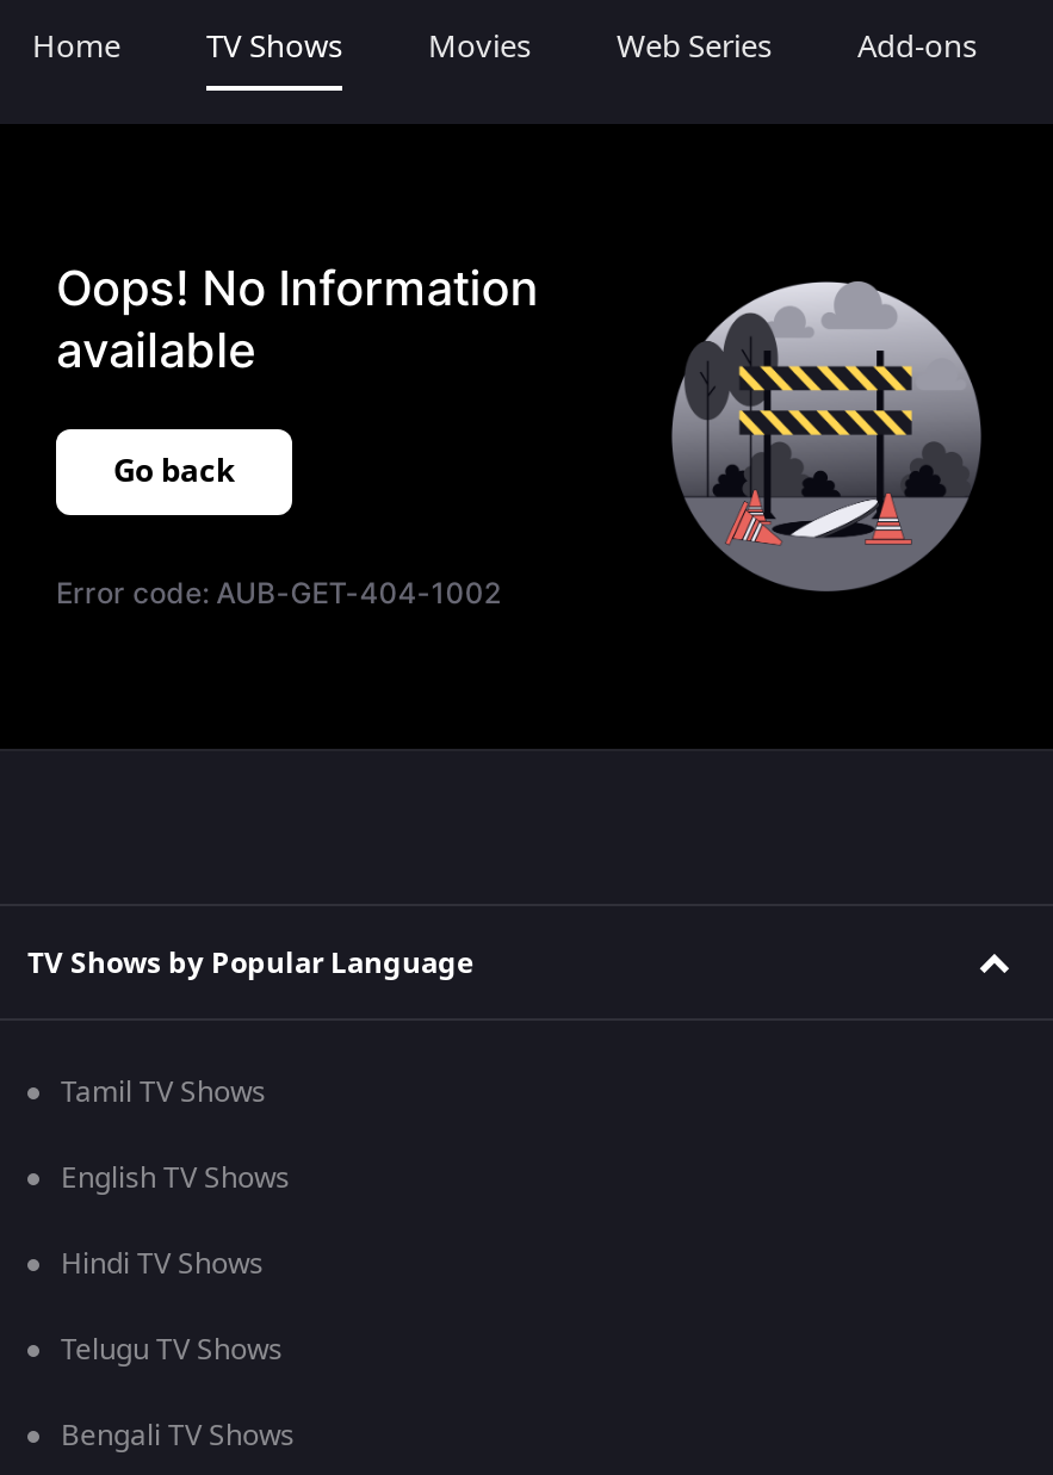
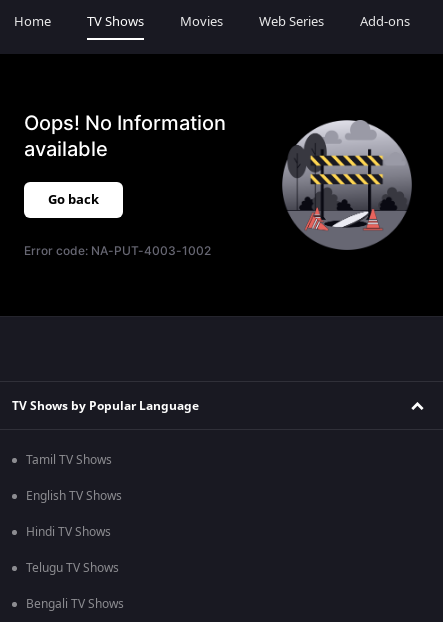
- Error code: AUB-GET-404-1002
+ Error code: NA-PUT-4003-1002
